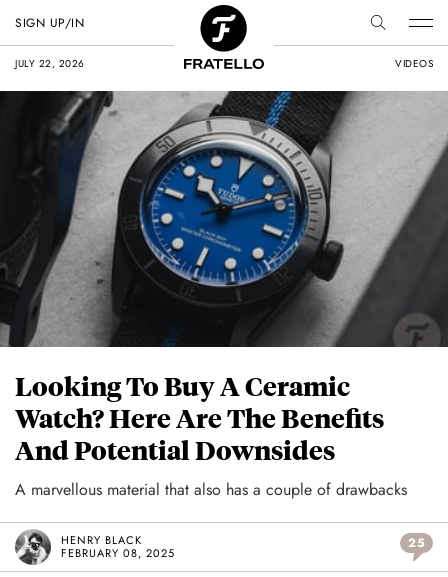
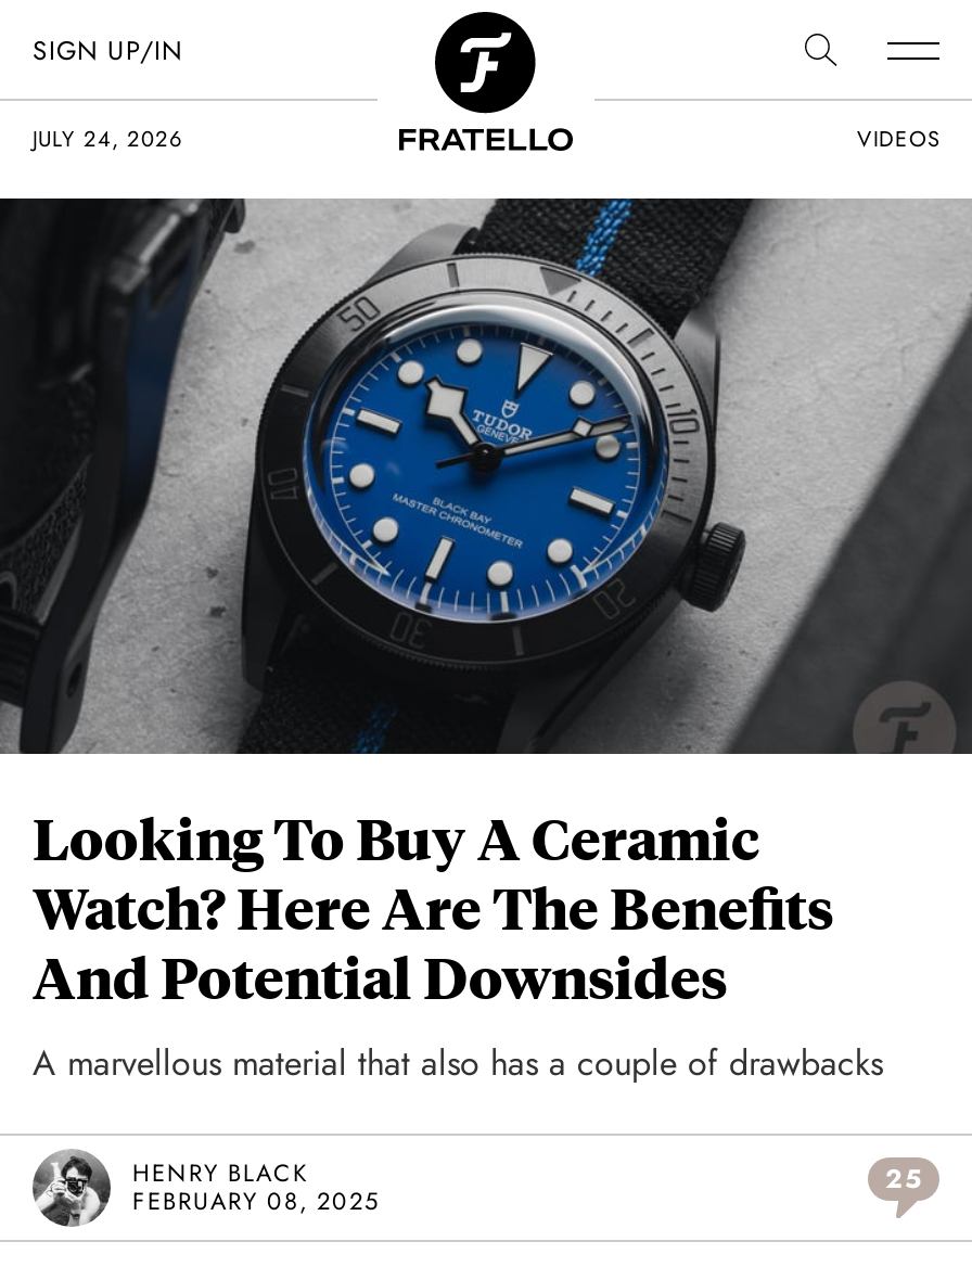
- JULY 22, 2026
+ JULY 24, 2026
